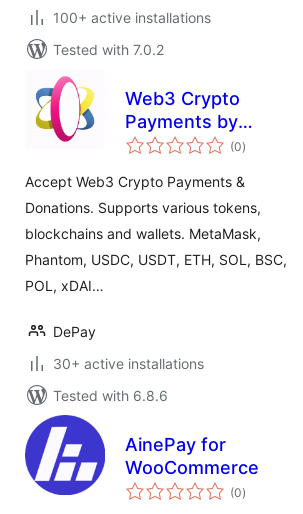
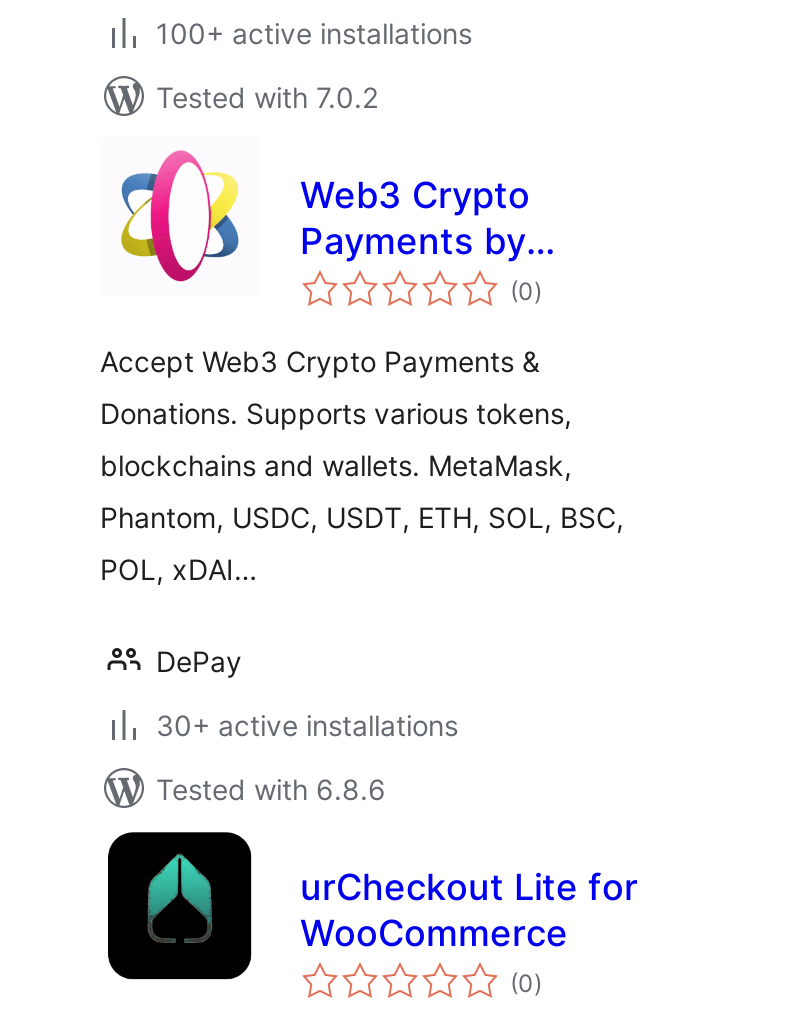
- [image]
- AinePay for
+ [image]
+ urCheckout Lite for
